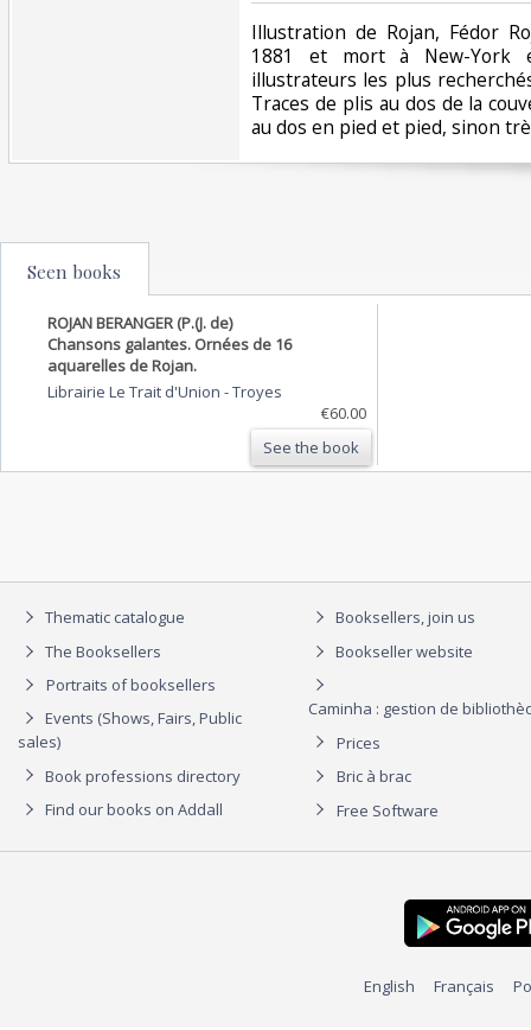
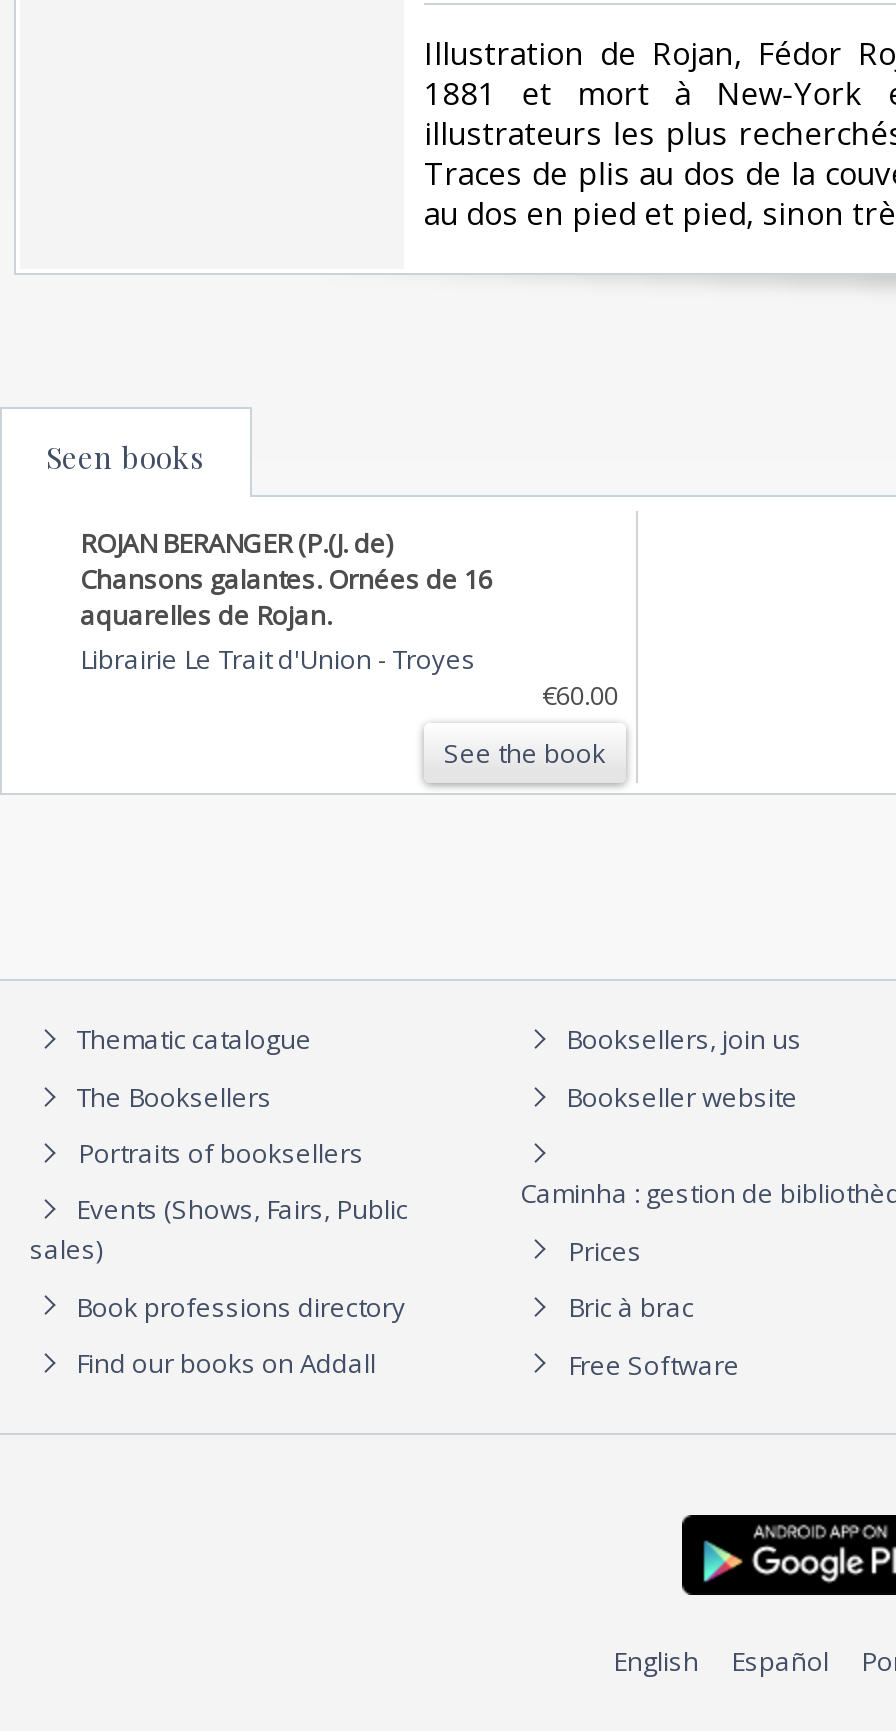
- Français
+ Español
